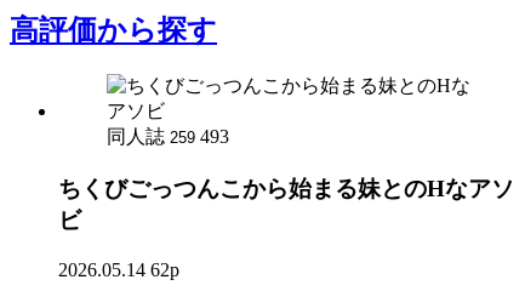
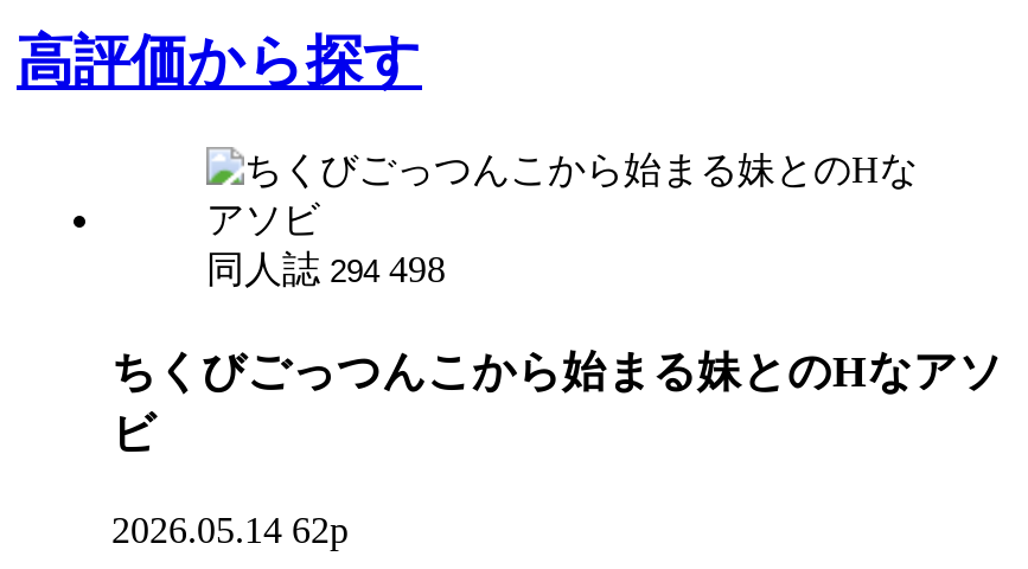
- 同人誌 259 493
+ 同人誌 294 498
